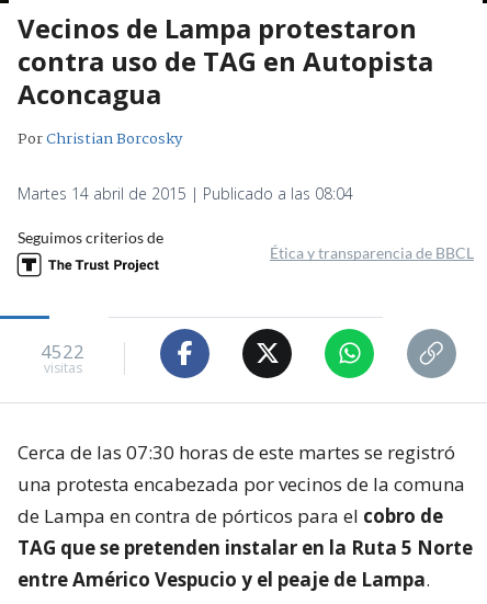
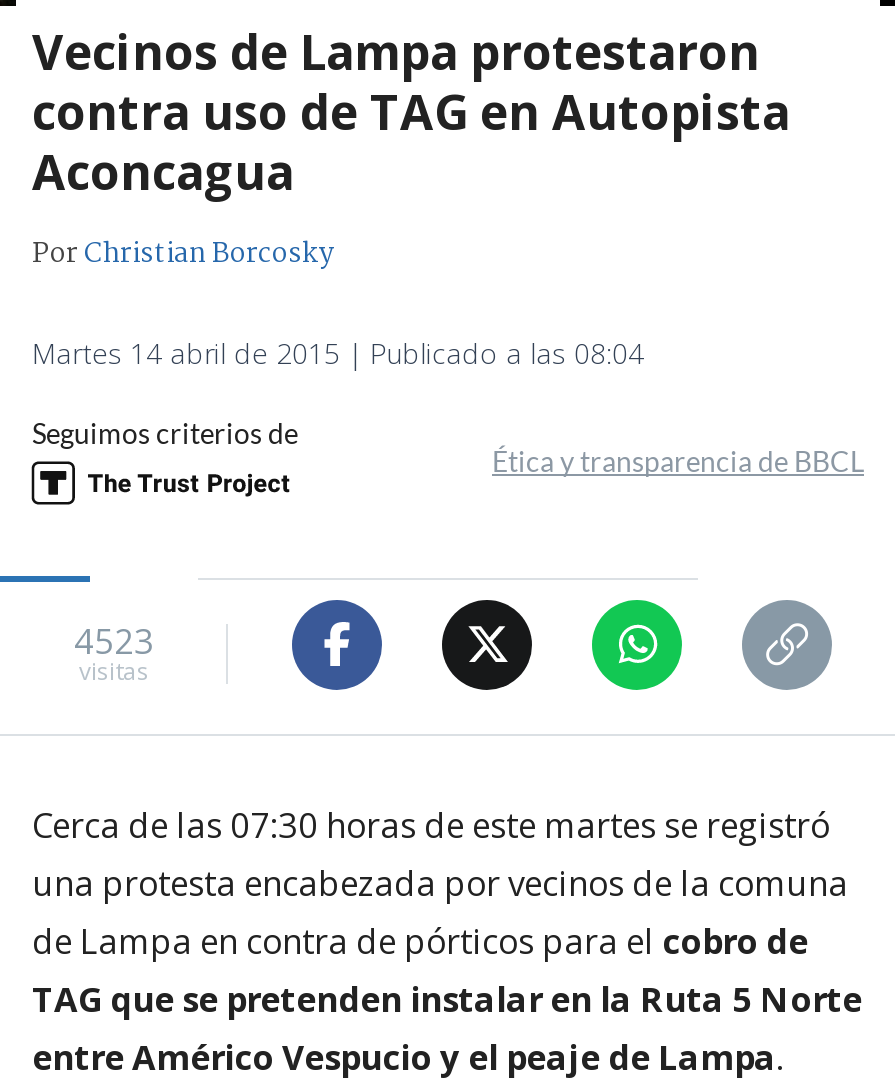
- 4522
+ 4523
